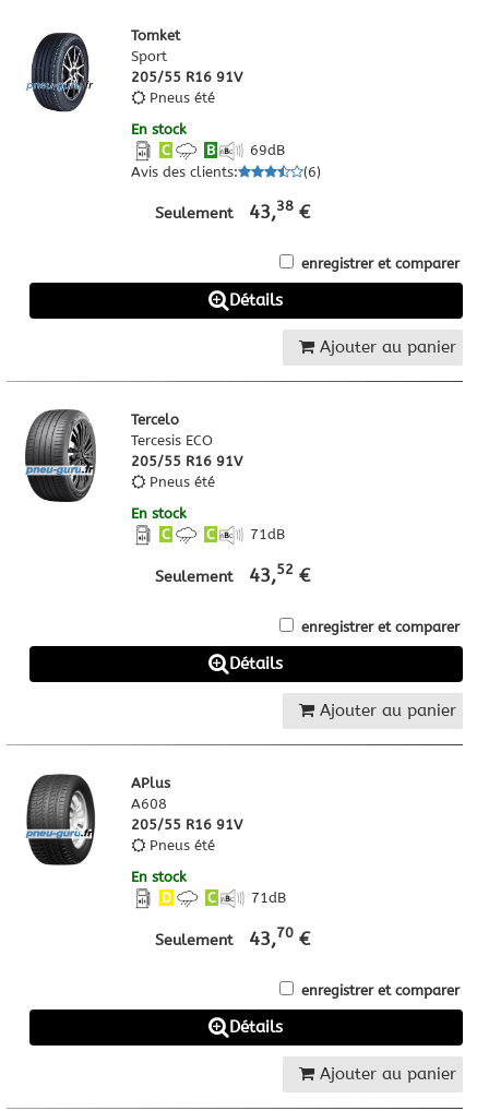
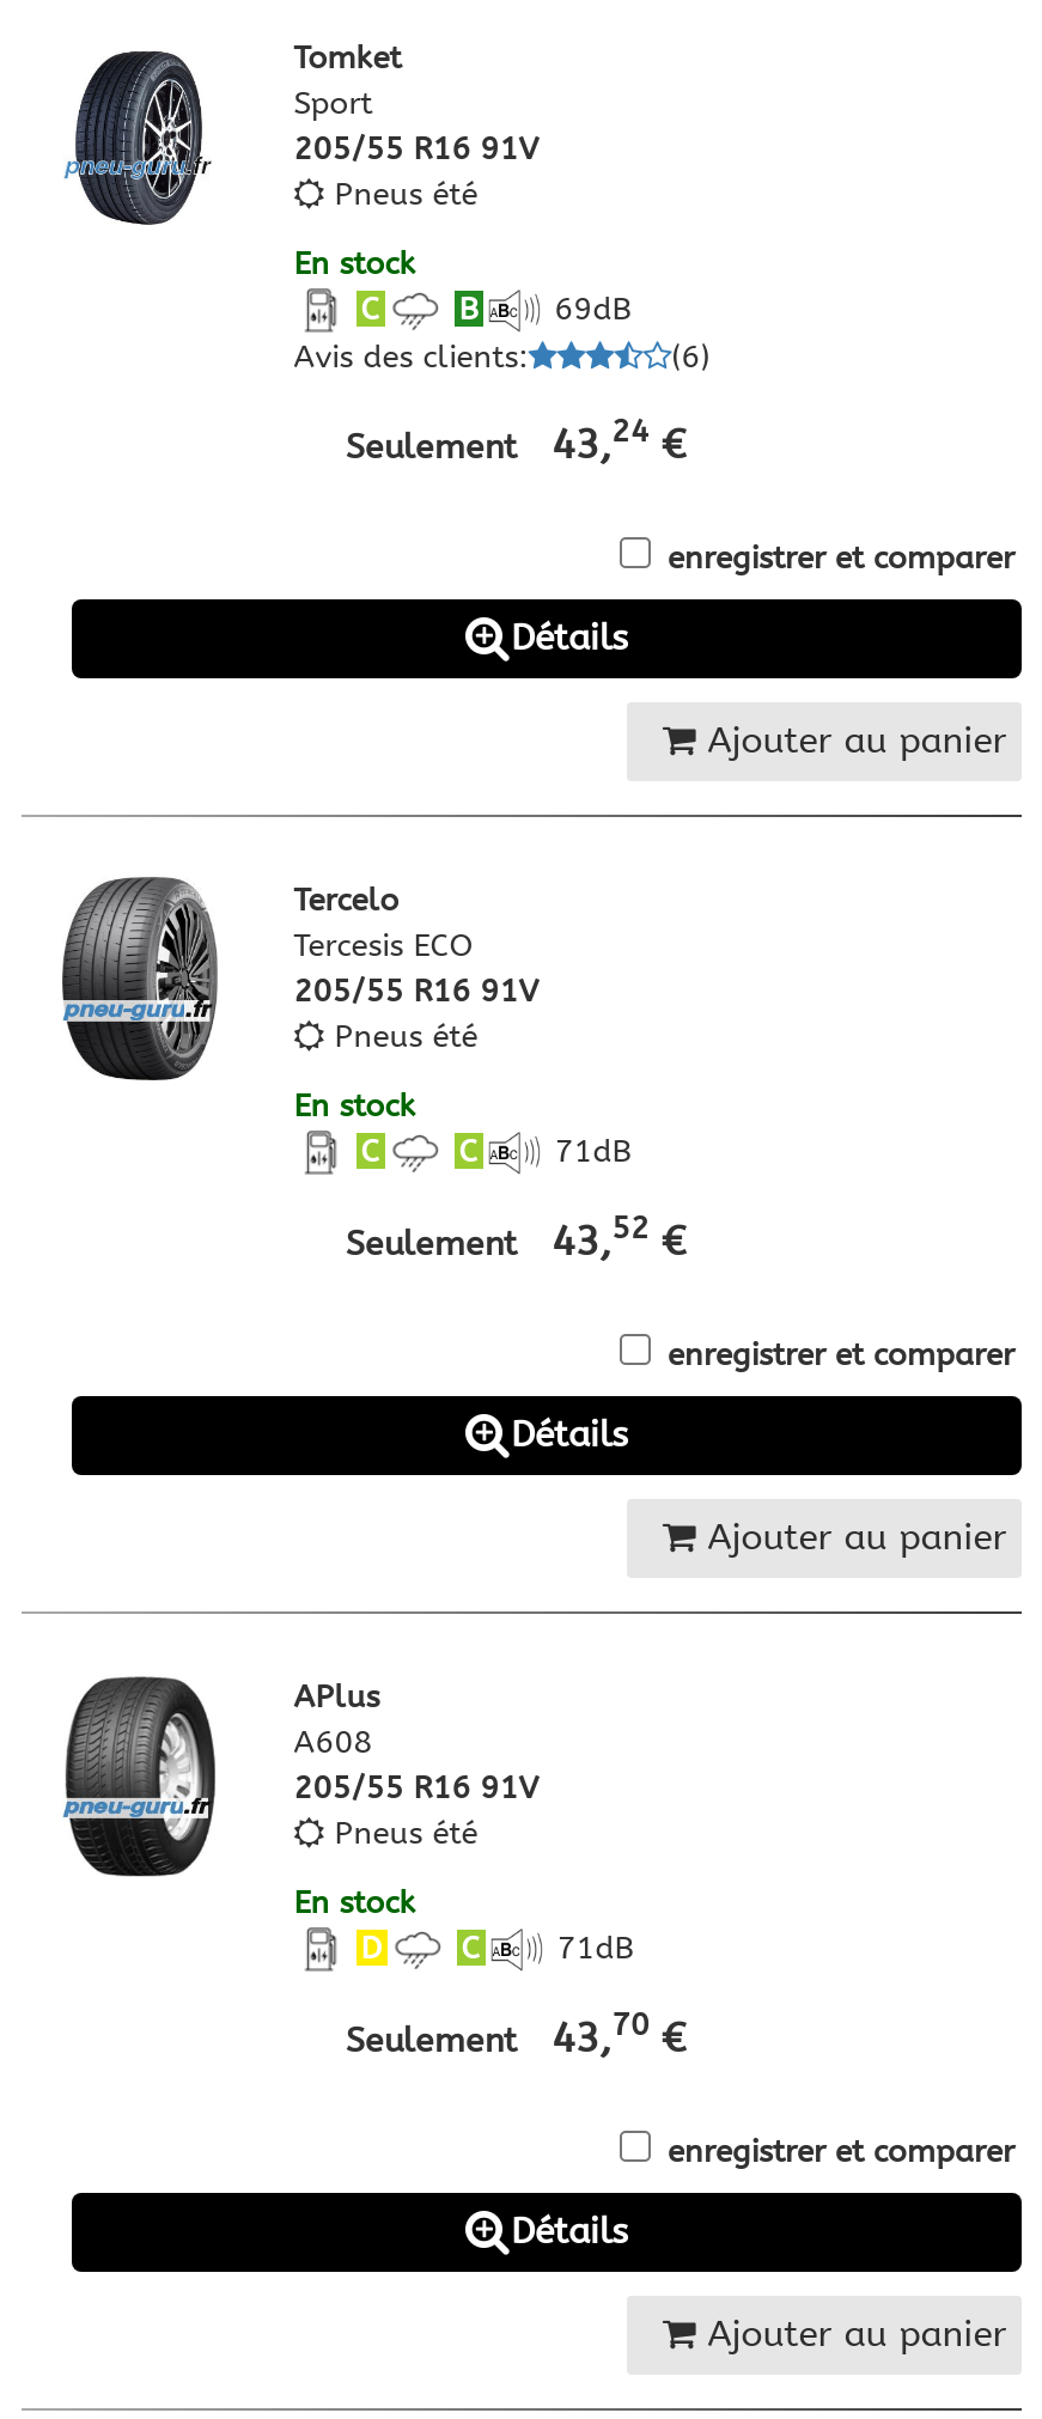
- Seulement 43,38 €
+ Seulement 43,24 €
